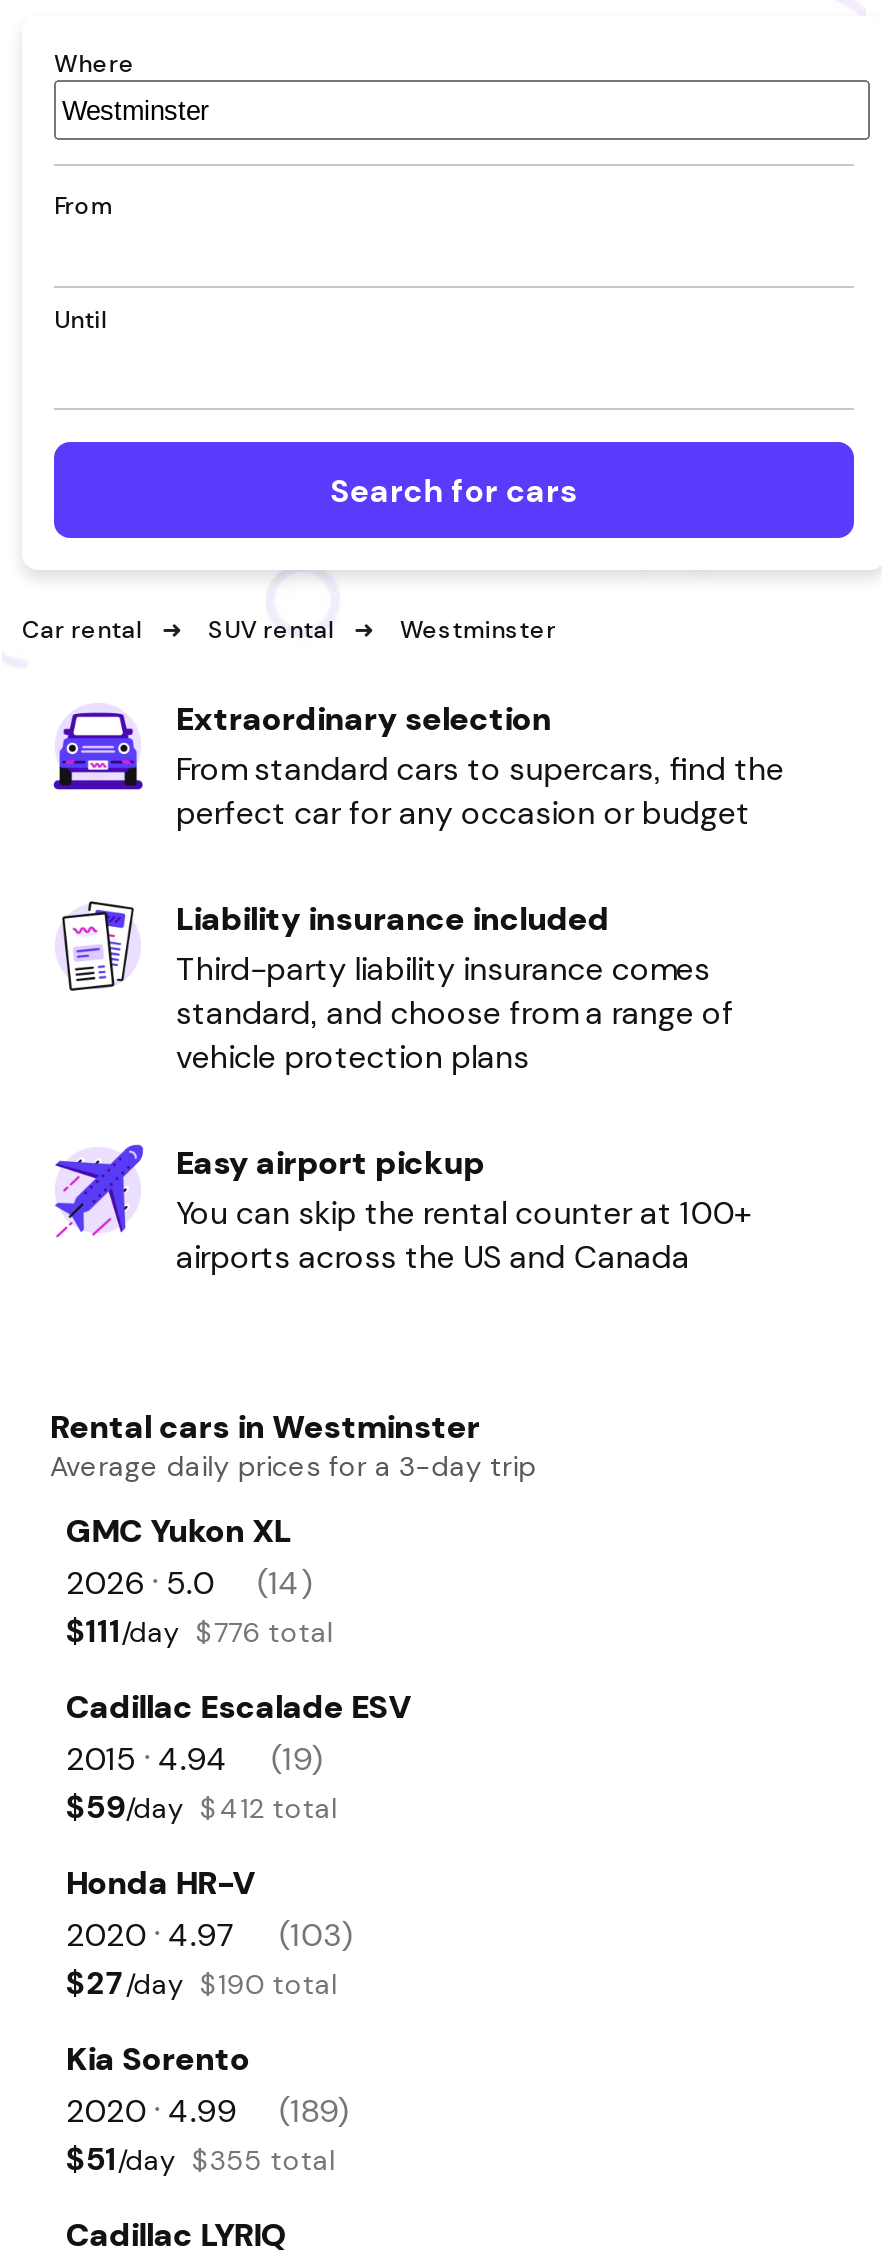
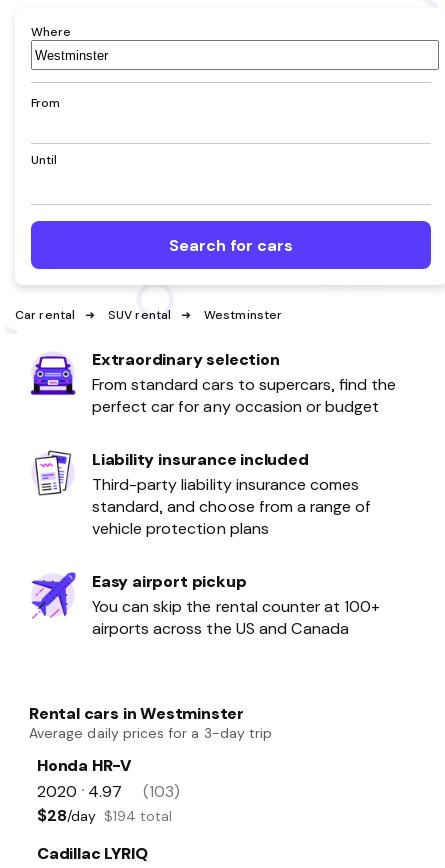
- GMC Yukon XL
- 2026 • 5.0
- (14)
- $111/day $776 total
- Cadillac Escalade ESV
- 2015 • 4.94
- (19)
- $59/day $412 total

- $27/day $190 total
- Kia Sorento
- 2020 • 4.99
- (189)
- $51/day $355 total
+ $28/day $194 total
